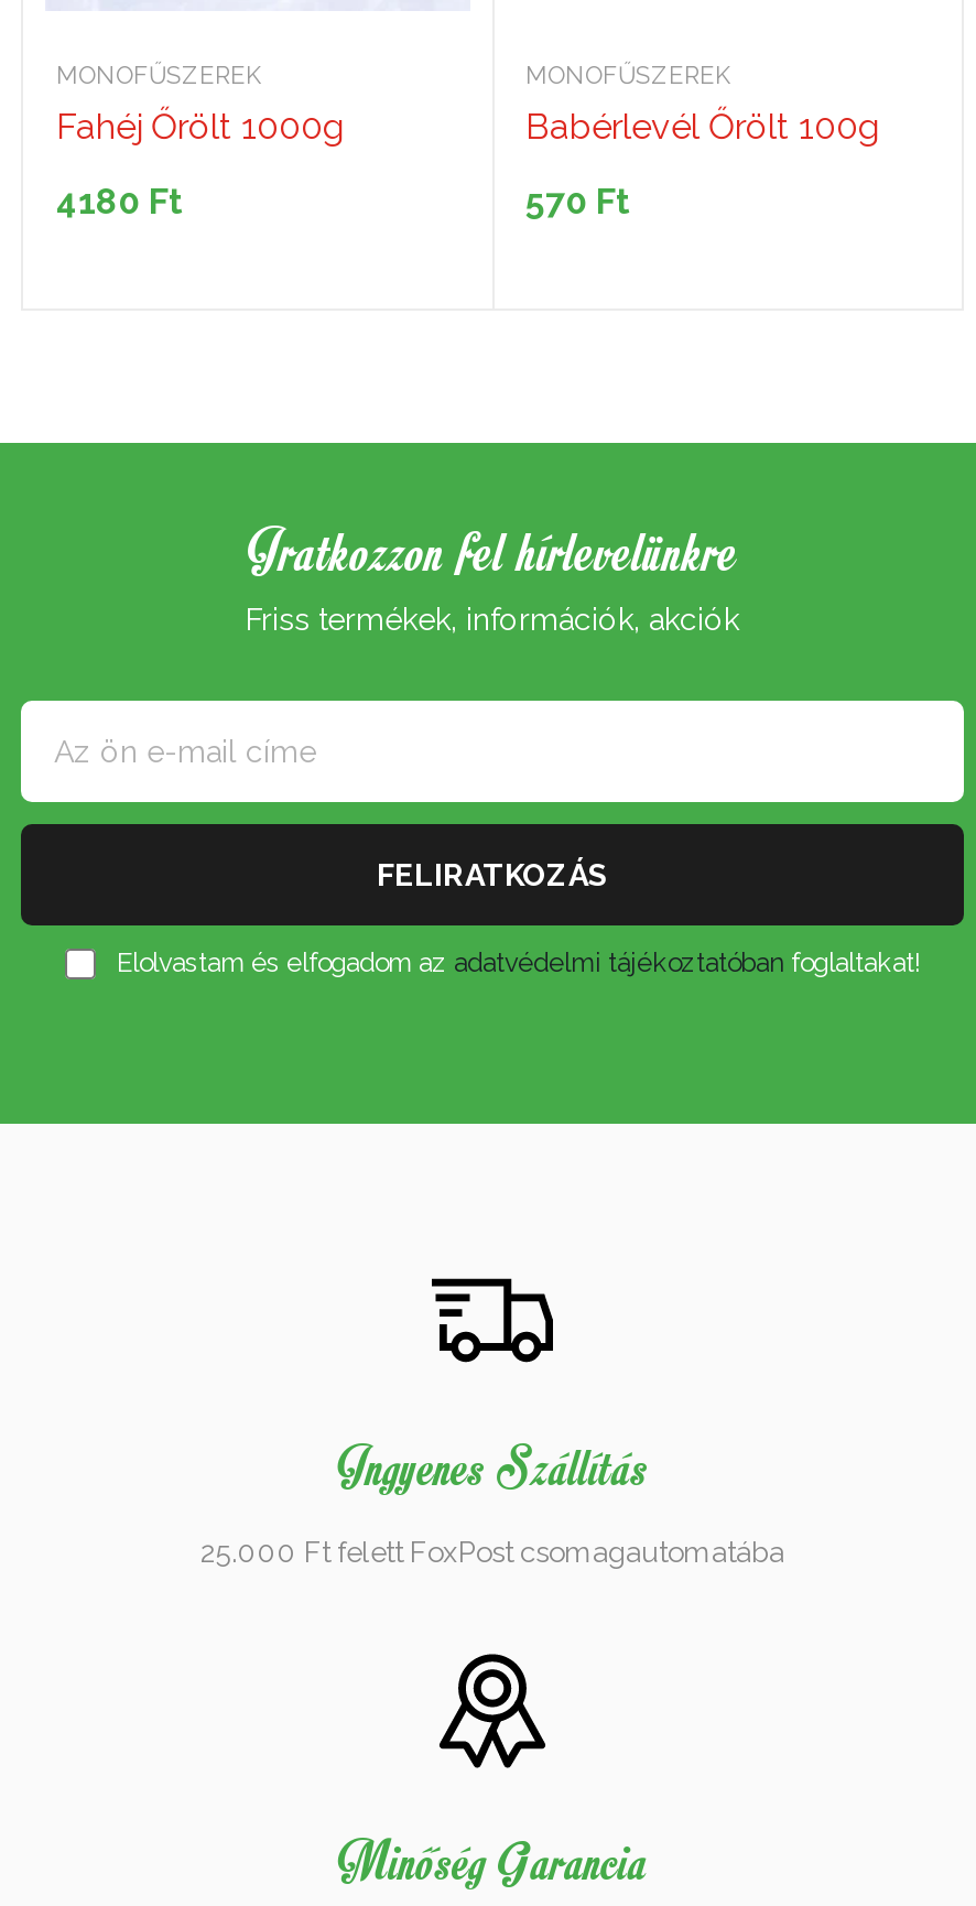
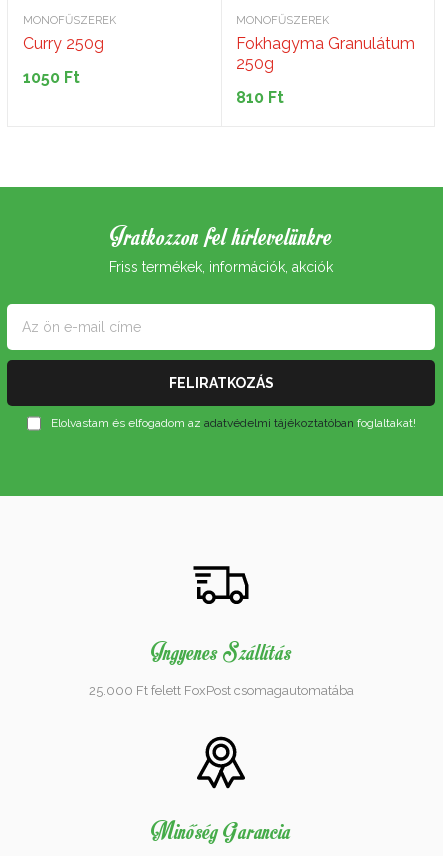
- Fahéj Őrölt 1000g
+ Curry 250g

- Babérlevél Őrölt 100g
+ Fokhagyma Granulátum
+ 250g

- 4180 Ft
+ 1050 Ft

- 570 Ft
+ 810 Ft
